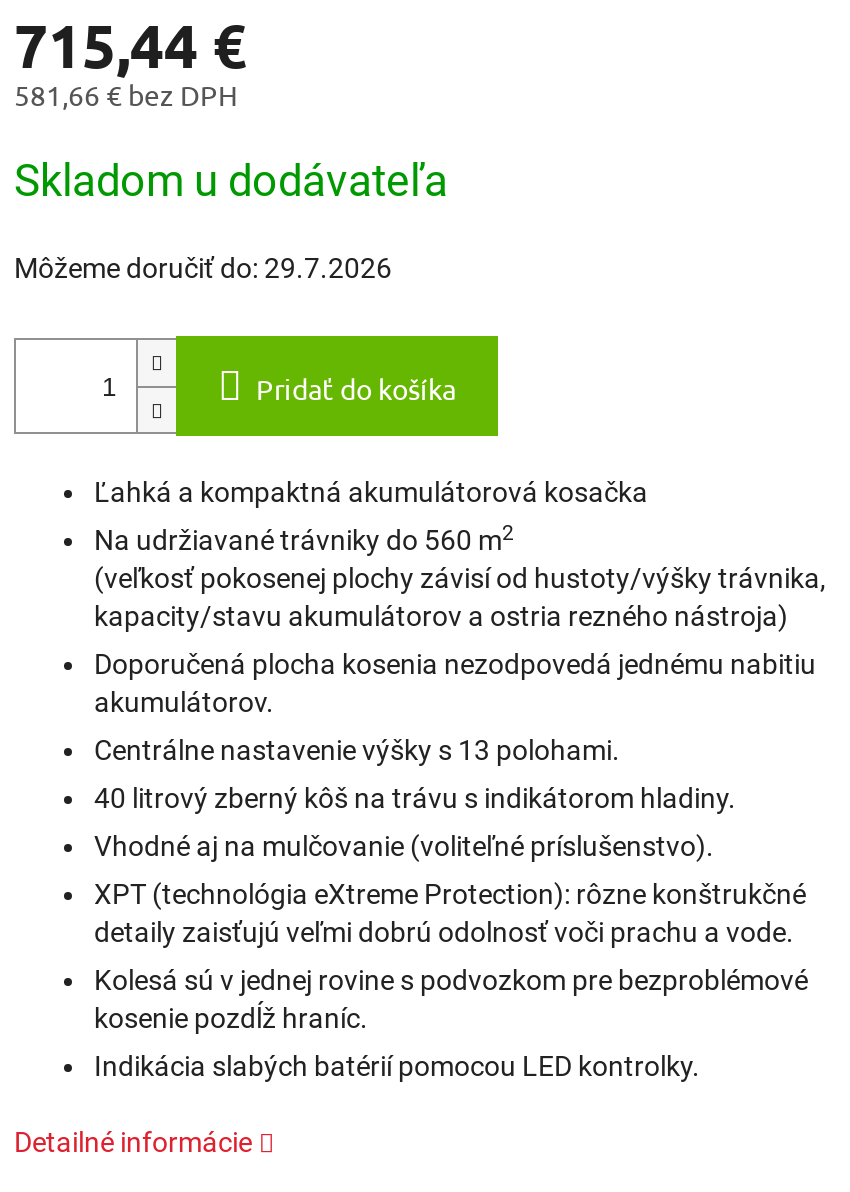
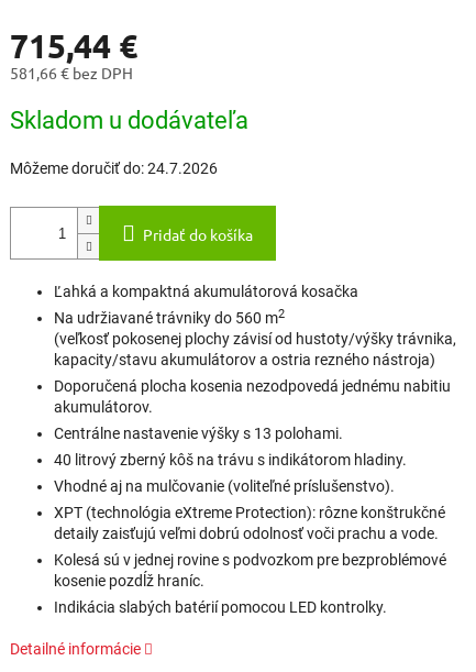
- Môžeme doručiť do: 29.7.2026
+ Môžeme doručiť do: 24.7.2026
